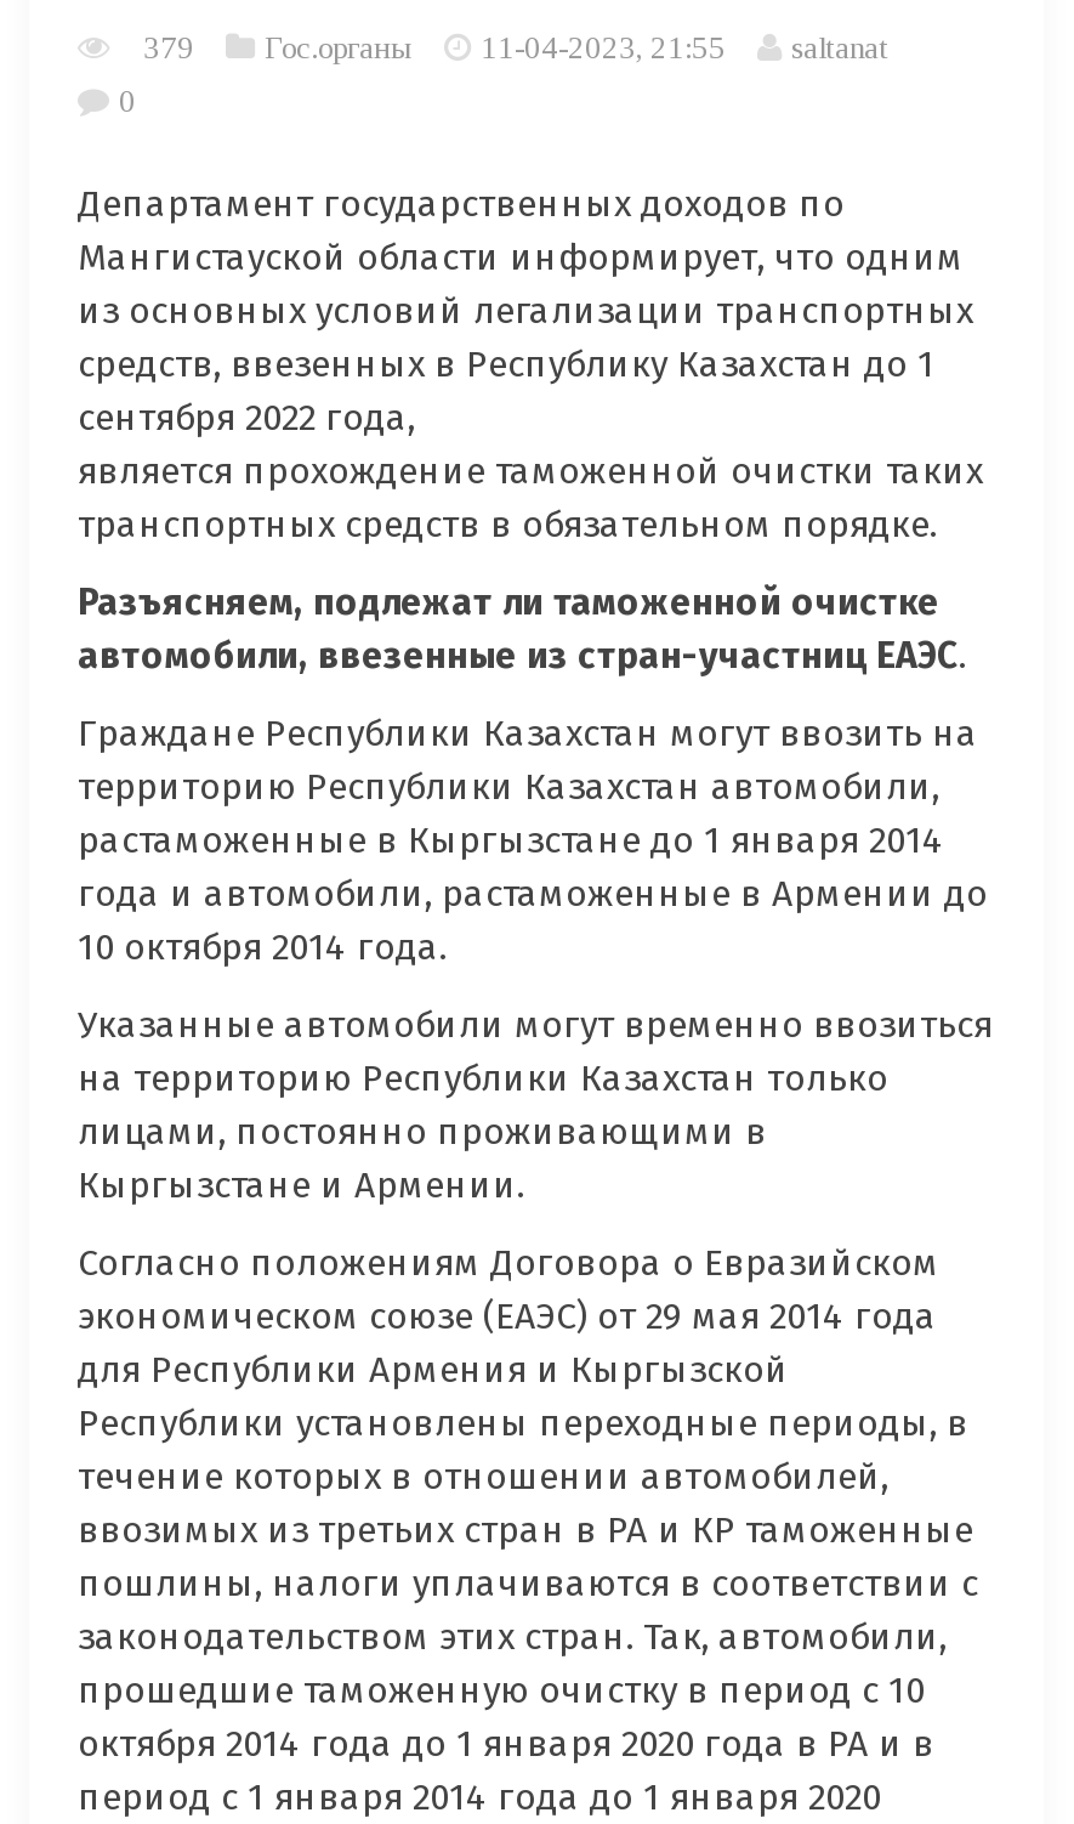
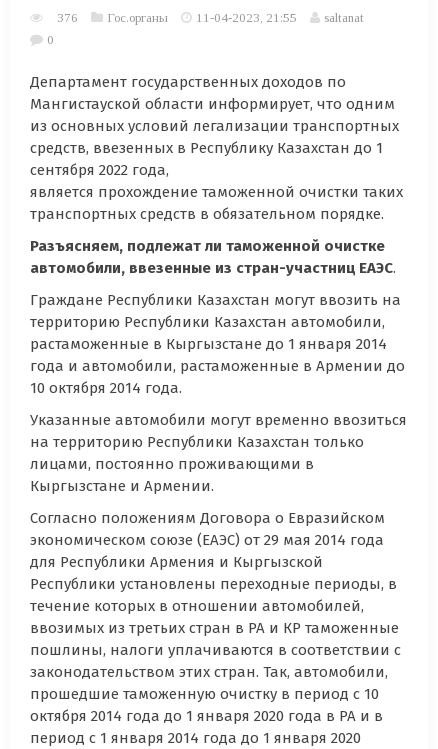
- 379 Гос.органы 11-04-2023, 21:55 saltanat
+ 376 Гос.органы 11-04-2023, 21:55 saltanat
